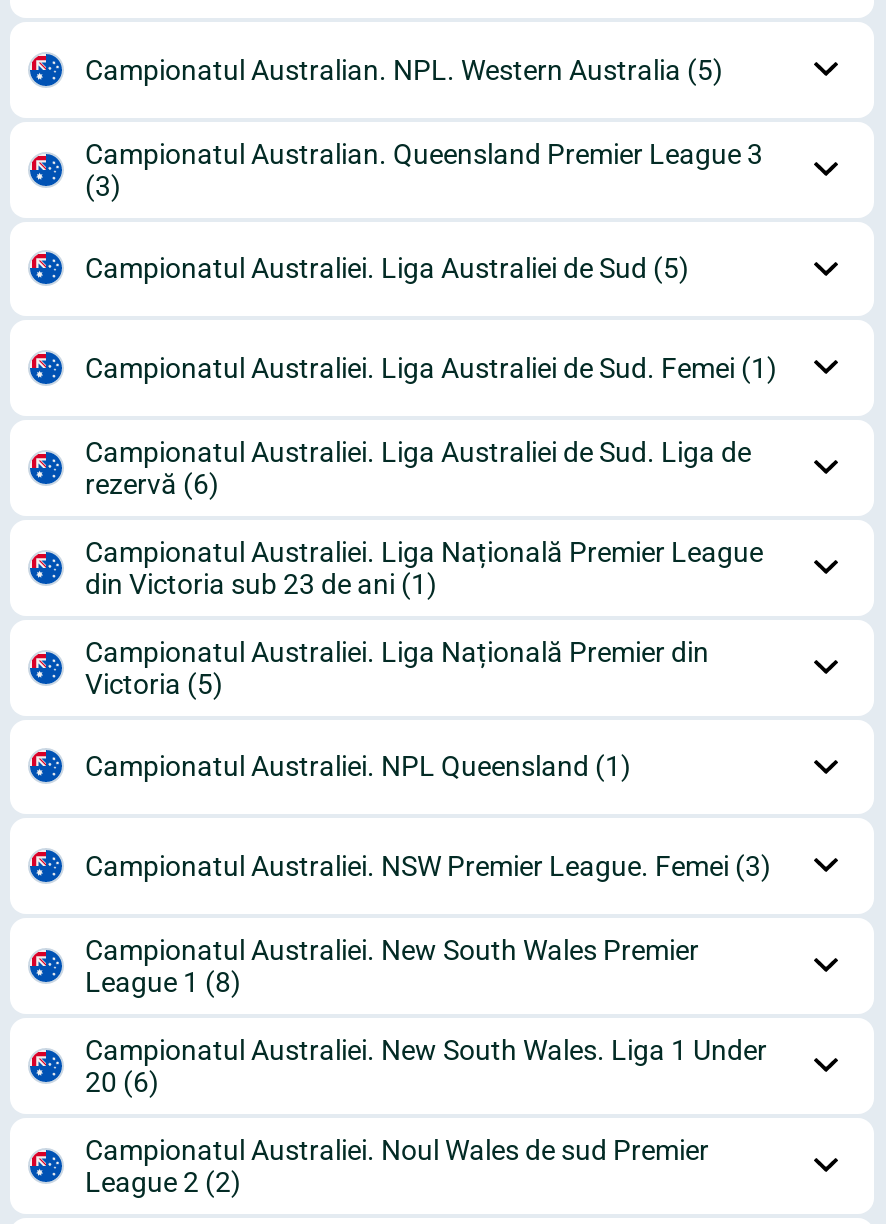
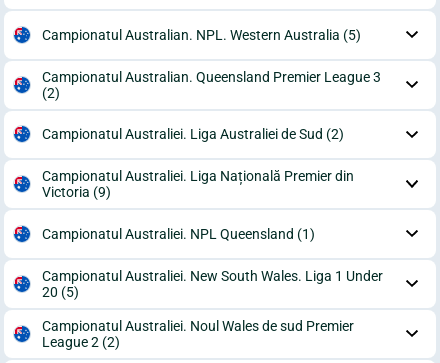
- (3)
- Campionatul Australiei. Liga Australiei de Sud (5)
- Campionatul Australiei. Liga Australiei de Sud. Femei (1)
- Campionatul Australiei. Liga Australiei de Sud. Liga de
- rezervă (6)
- Campionatul Australiei. Liga Națională Premier League
- din Victoria sub 23 de ani (1)
+ (2)
+ Campionatul Australiei. Liga Australiei de Sud (2)

- Victoria (5)
+ Victoria (9)

- Campionatul Australiei. NSW Premier League. Femei (3)
- Campionatul Australiei. New South Wales Premier
- League 1 (8)

- 20 (6)
+ 20 (5)
